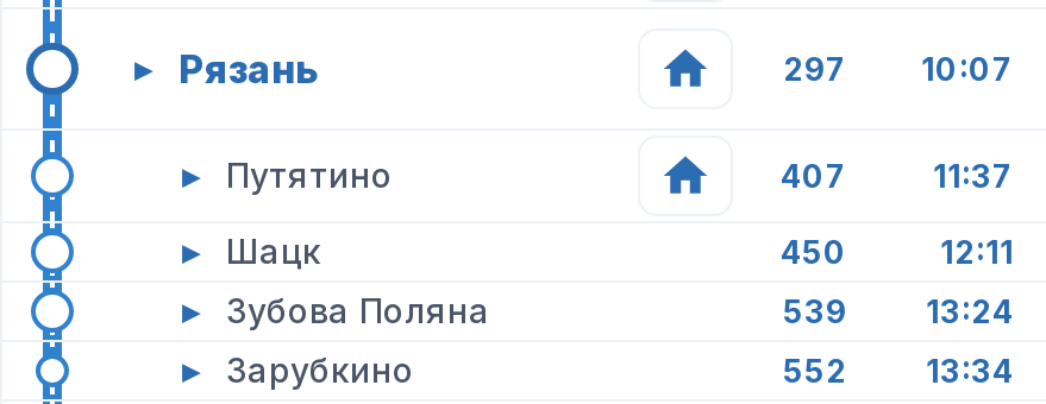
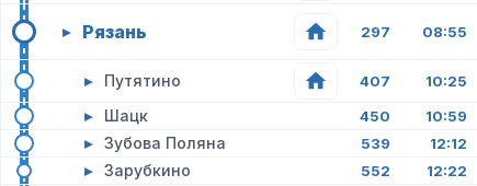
- 297 10:07
+ 297 08:55

- 11:37
+ 10:25

- 12:11
+ 10:59

- 13:24
+ 12:12

- 13:34
+ 12:22
